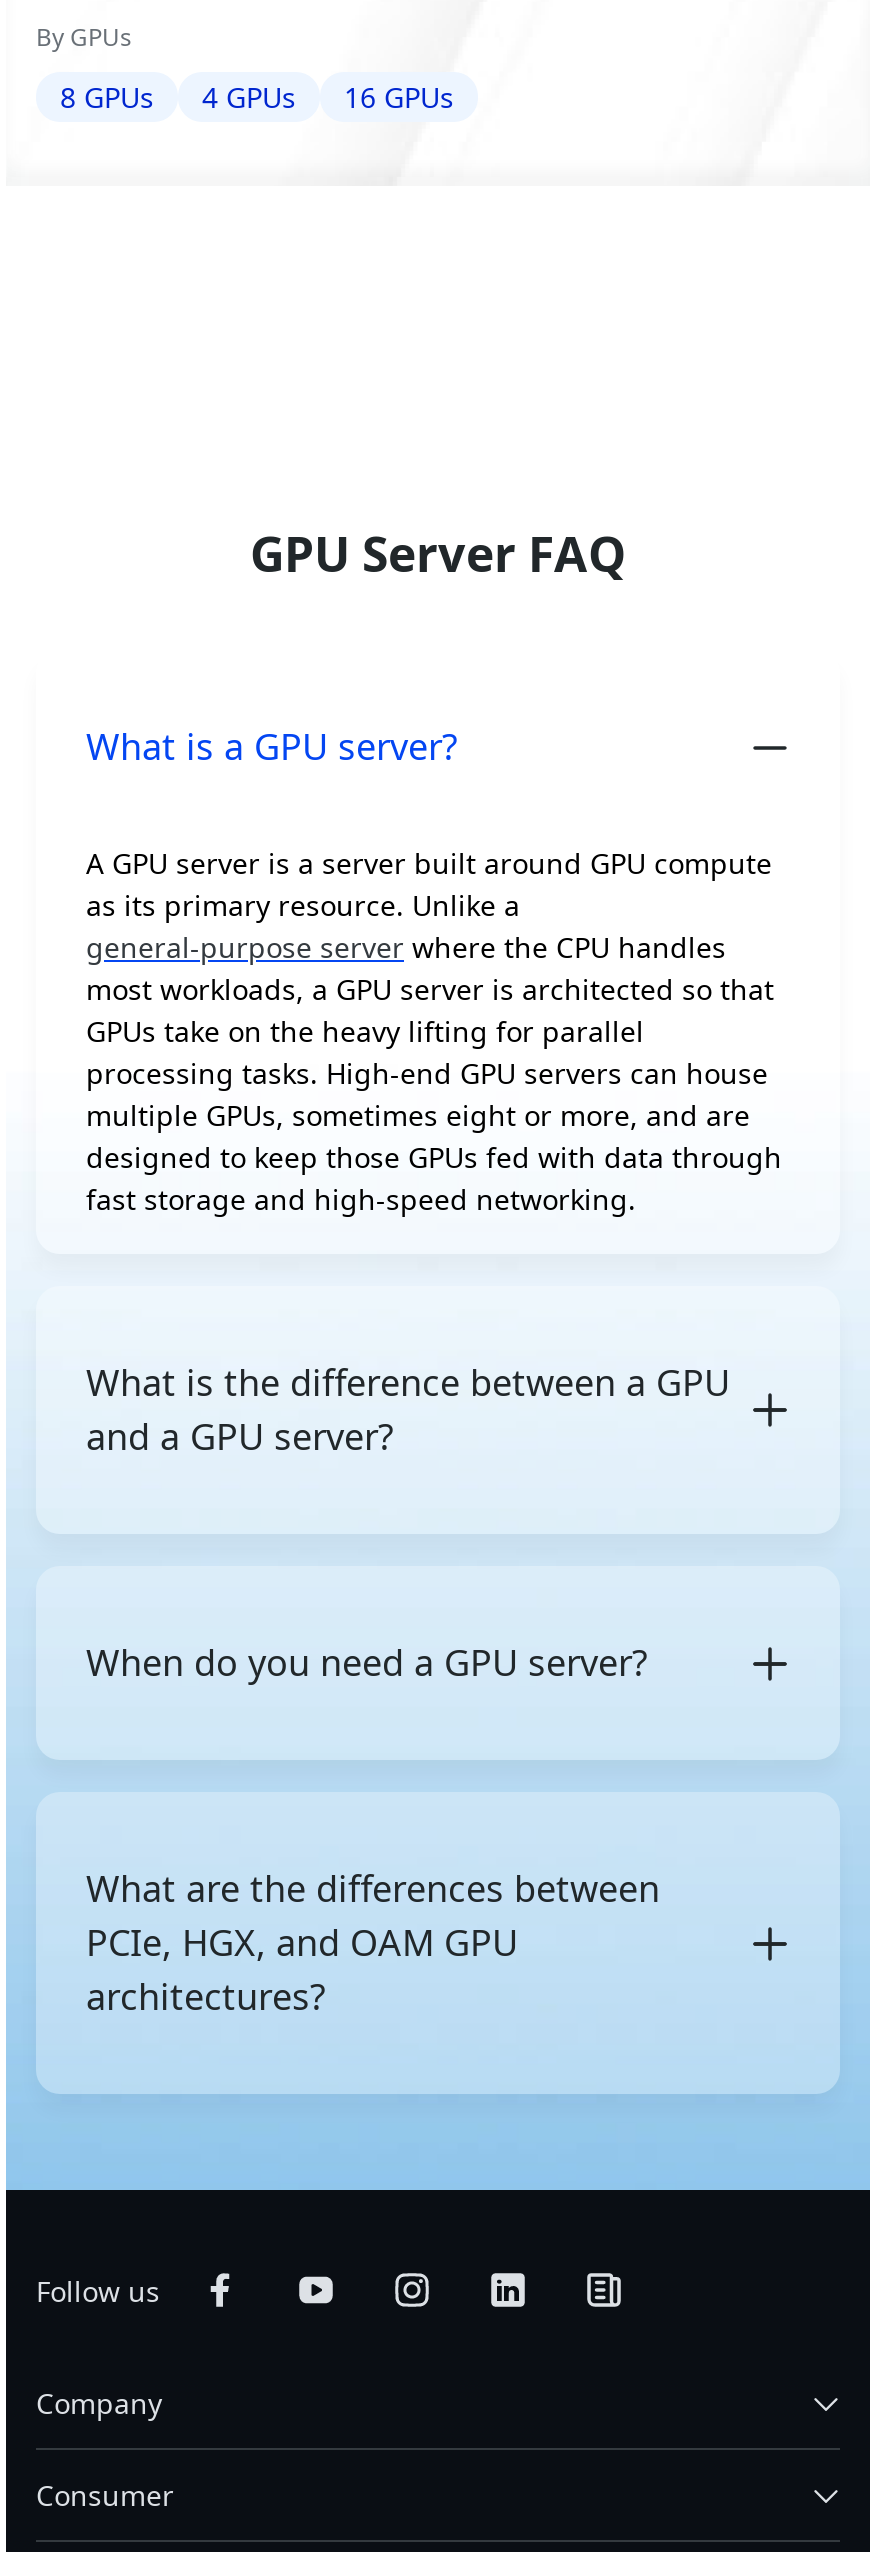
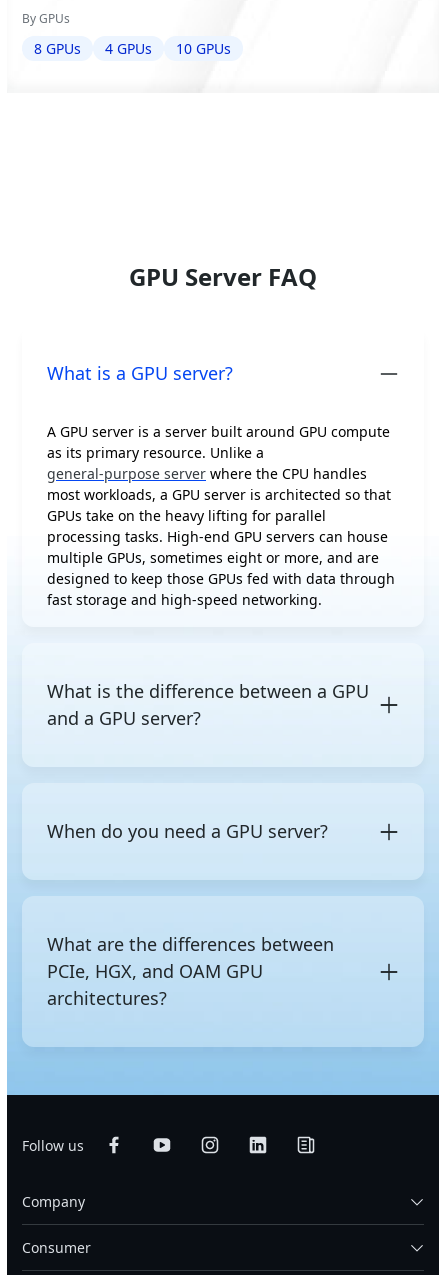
- 8 GPUs 4 GPUs 16 GPUs
+ 8 GPUs 4 GPUs 10 GPUs
